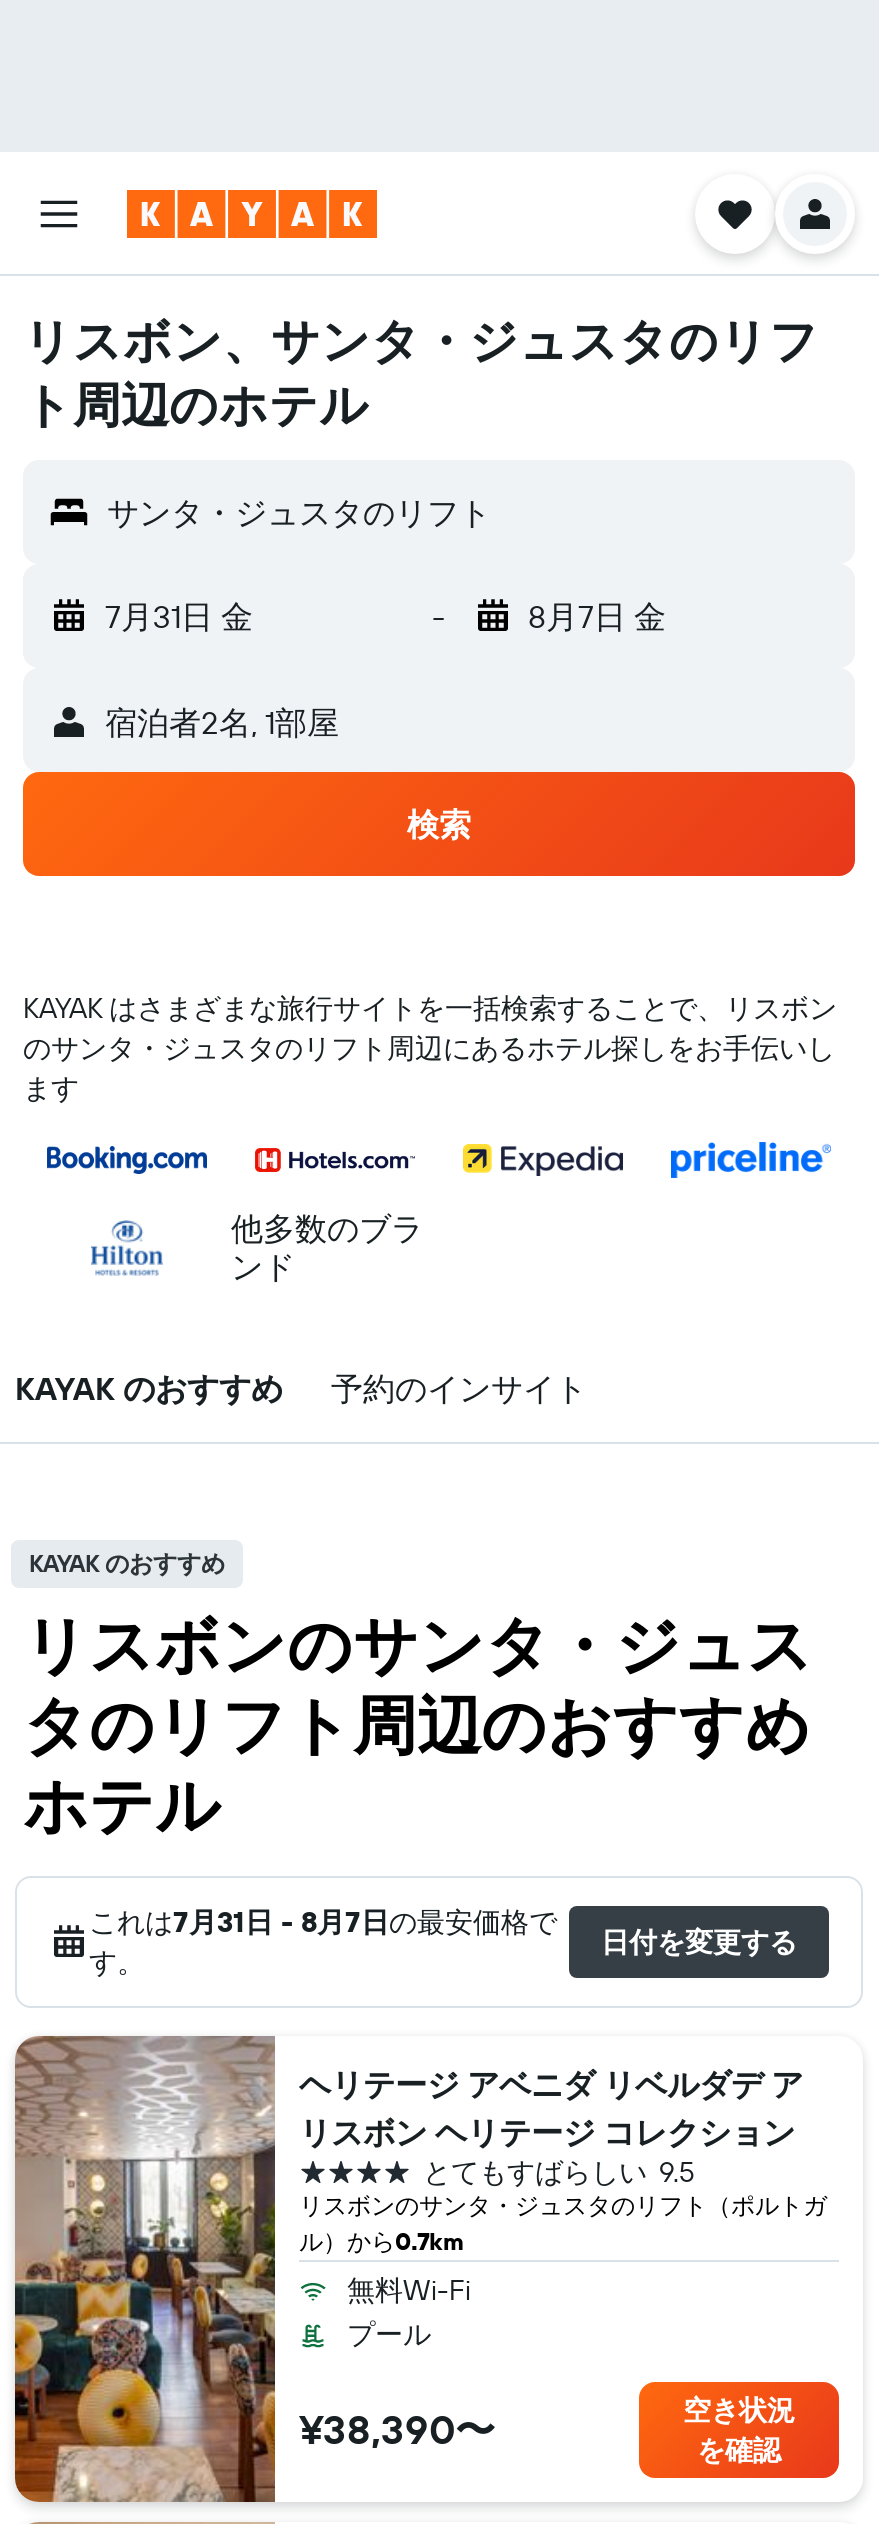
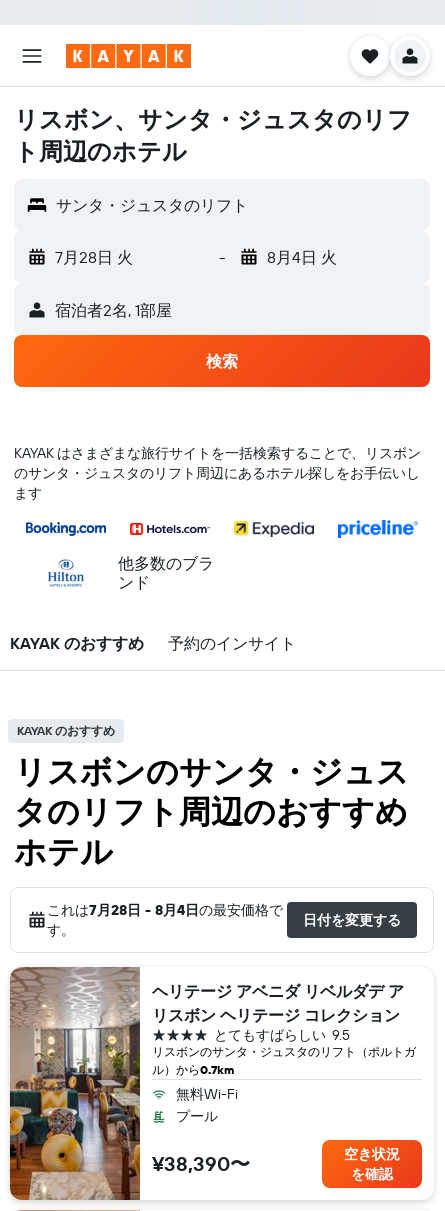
- 7月31日 金
+ 7月28日 火

- 8月7日 金
+ 8月4日 火

- これは7月31日 - 8月7日の最安価格で
+ これは7月28日 - 8月4日の最安価格で
